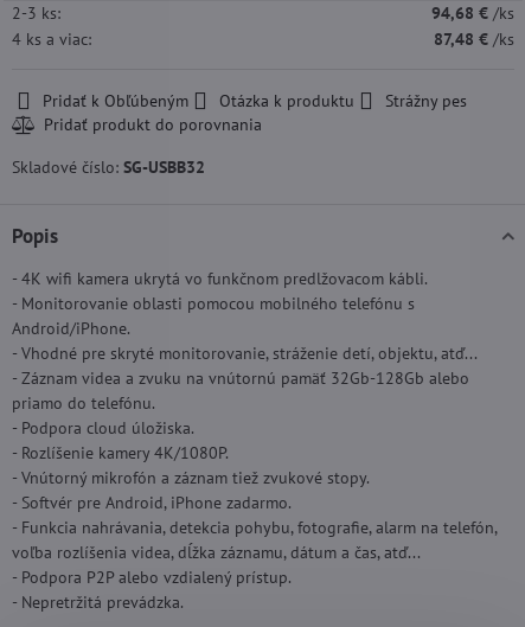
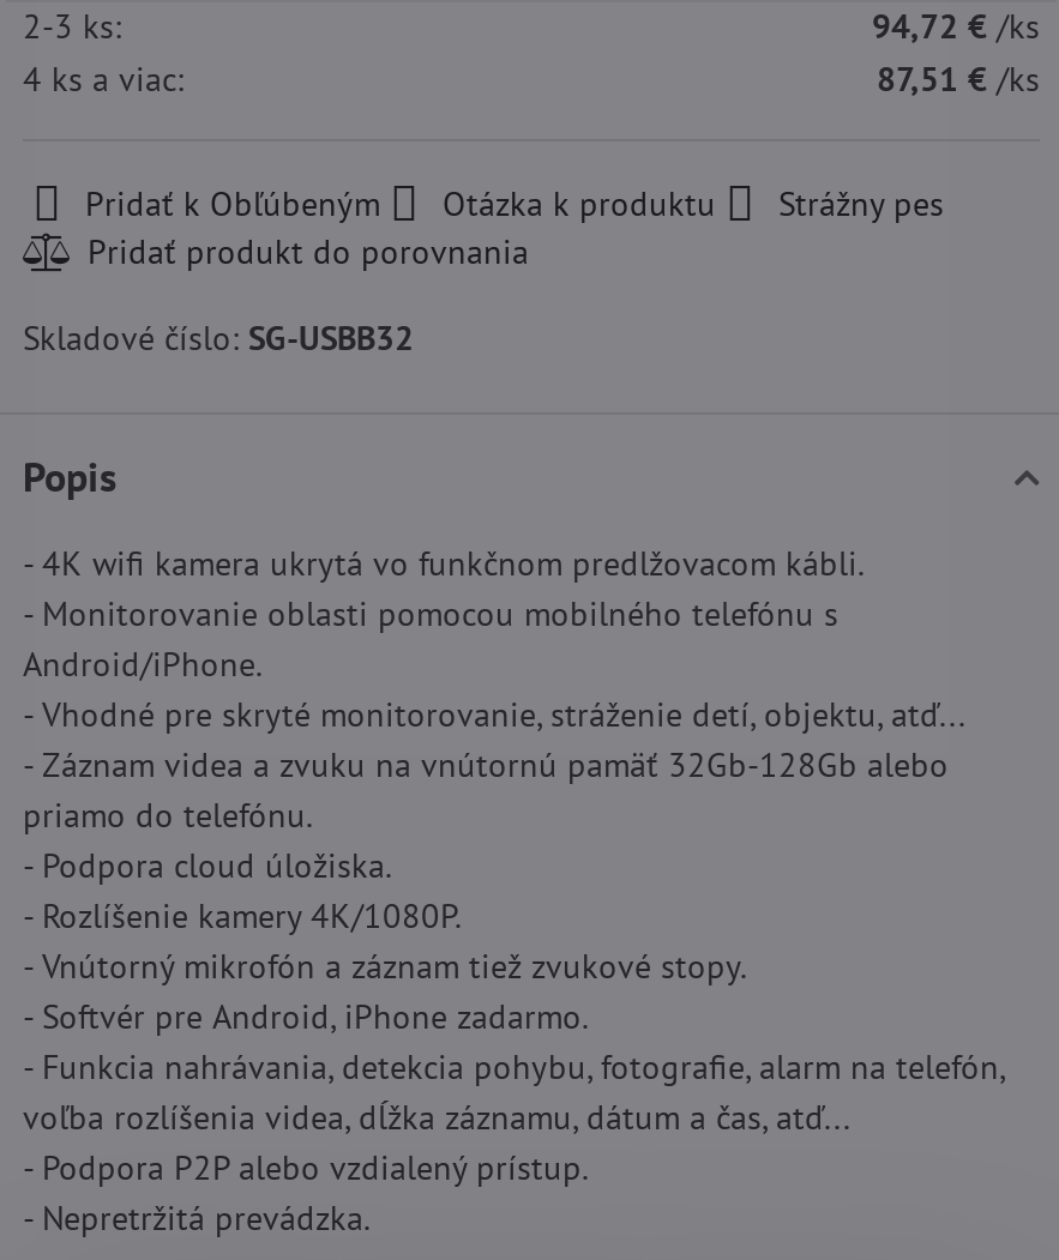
- 94,68 €/ks
+ 94,72 €/ks

- 87,48 €/ks
+ 87,51 €/ks
